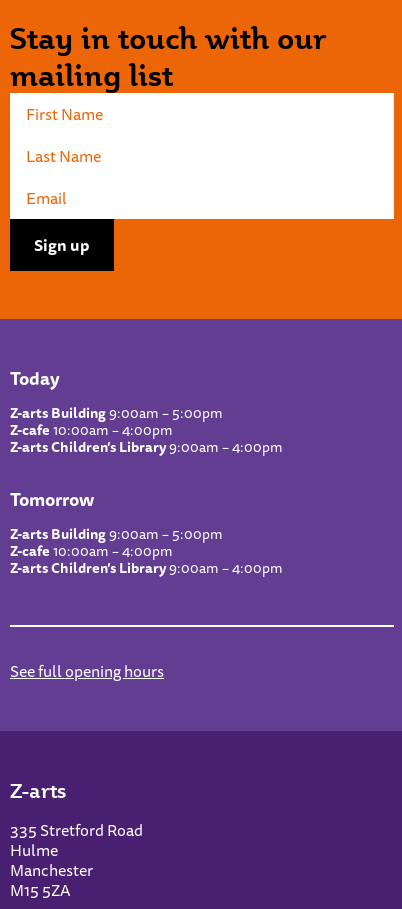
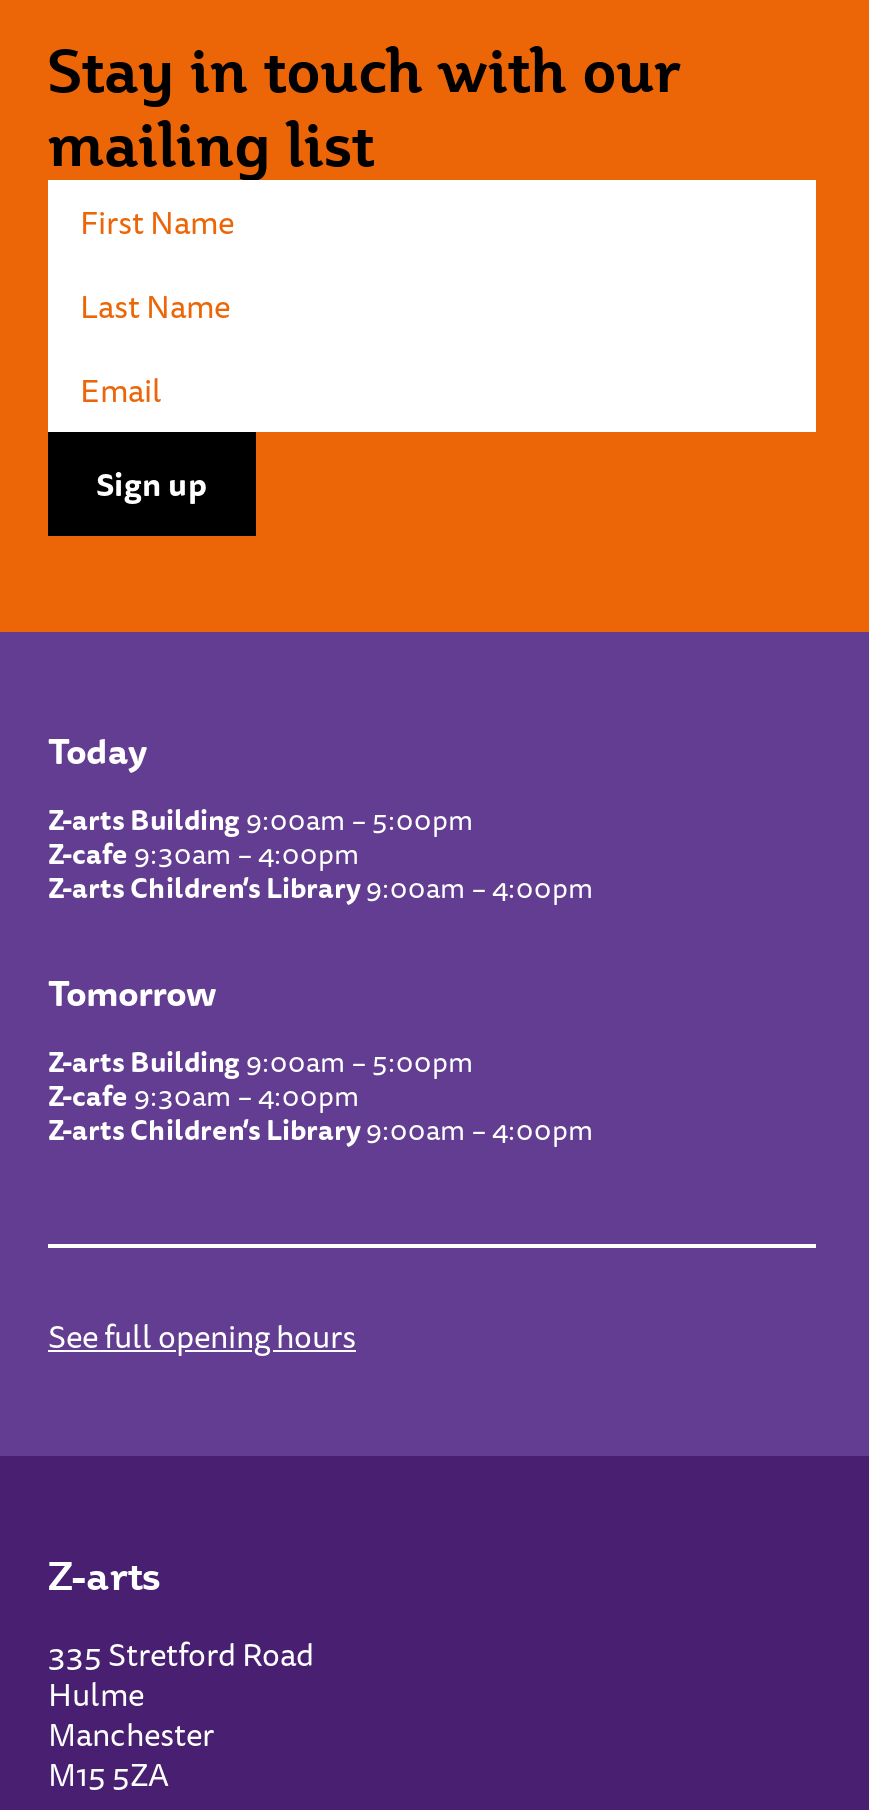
- Z-cafe10:00am – 4:00pm
+ Z-cafe9:30am – 4:00pm

- Z-cafe10:00am – 4:00pm
+ Z-cafe9:30am – 4:00pm
